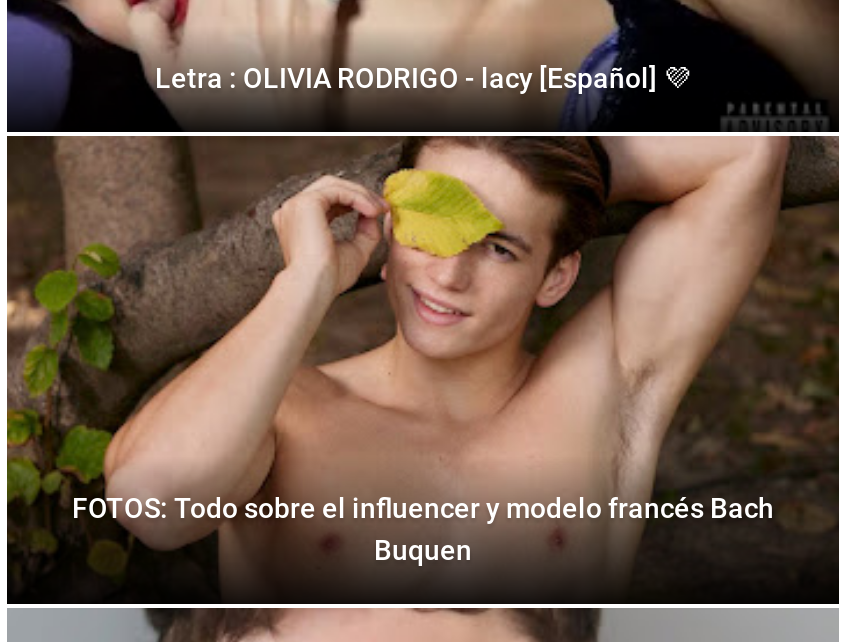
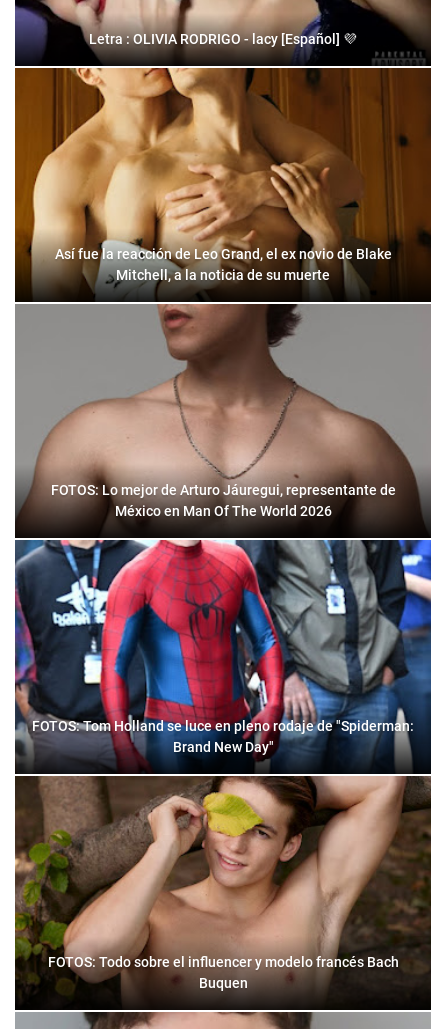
+ [image]
+ Así fue la reacción de Leo Grand, el ex novio de Blake
+ Mitchell, a la noticia de su muerte

+ FOTOS: Tom Holland se luce en pleno rodaje de "Spiderman:
+ Brand New Day"

+ FOTOS: Lo mejor de Arturo Jáuregui, representante de
+ México en Man Of The World 2026
